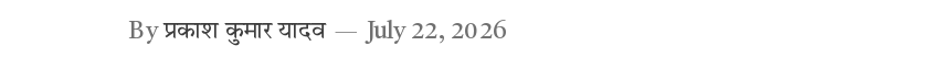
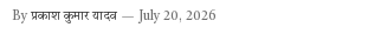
- By प्रकाश कुमार यादव July 22, 2026
+ By प्रकाश कुमार यादव July 20, 2026
